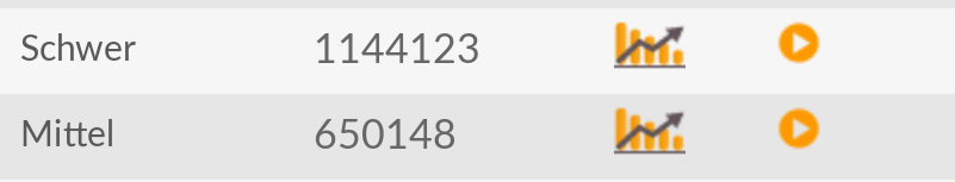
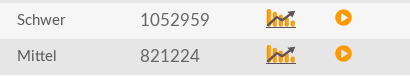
- 1144123
+ 1052959

- 650148
+ 821224
